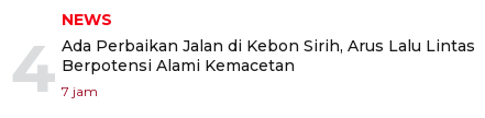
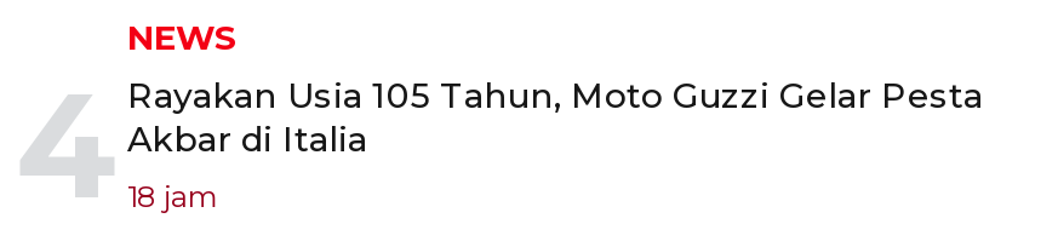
- Ada Perbaikan Jalan di Kebon Sirih, Arus Lalu Lintas
- Berpotensi Alami Kemacetan
- 7 jam
+ Rayakan Usia 105 Tahun, Moto Guzzi Gelar Pesta
+ Akbar di Italia
+ 18 jam
